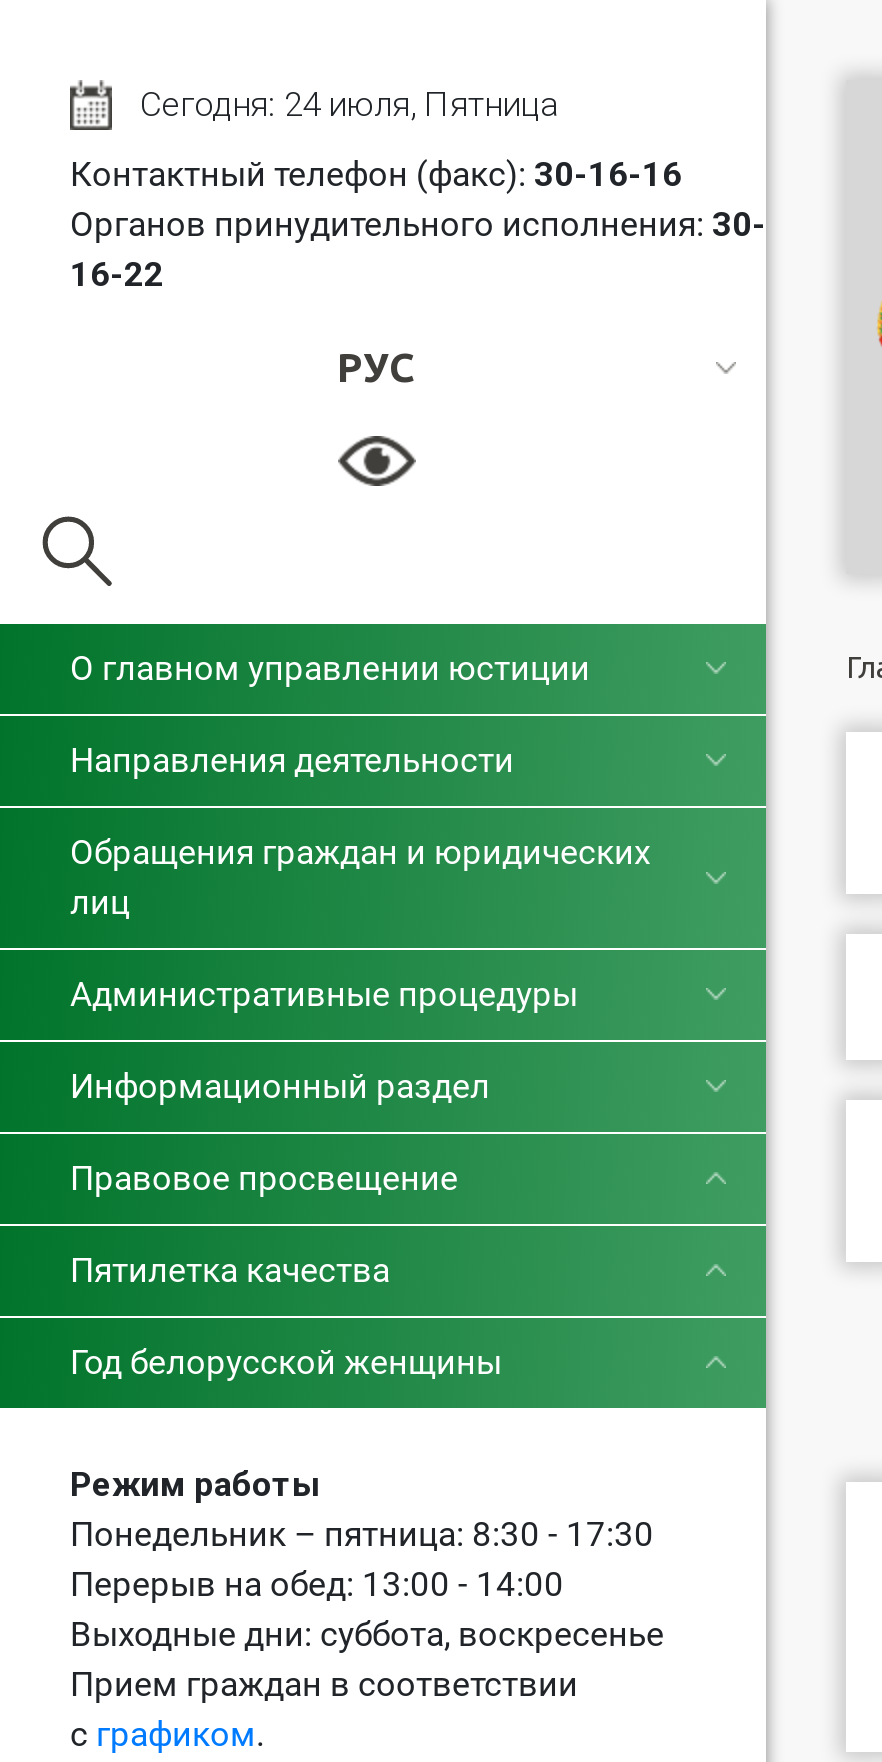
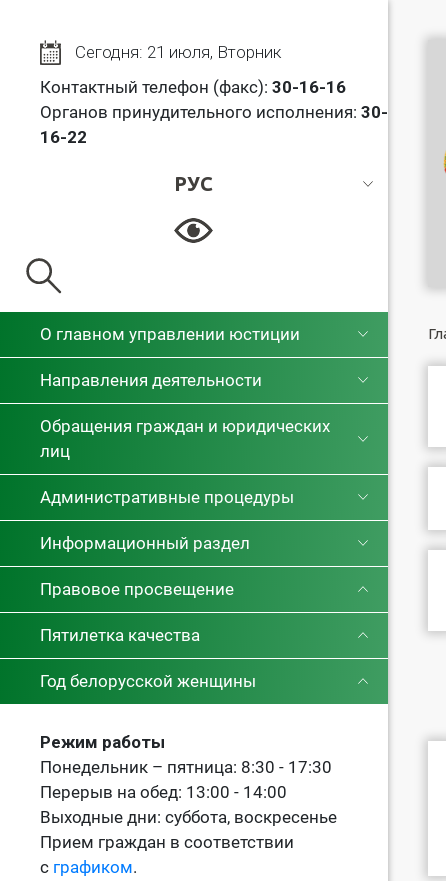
- Сегодня: 24 июля, Пятница
+ Сегодня: 21 июля, Вторник
